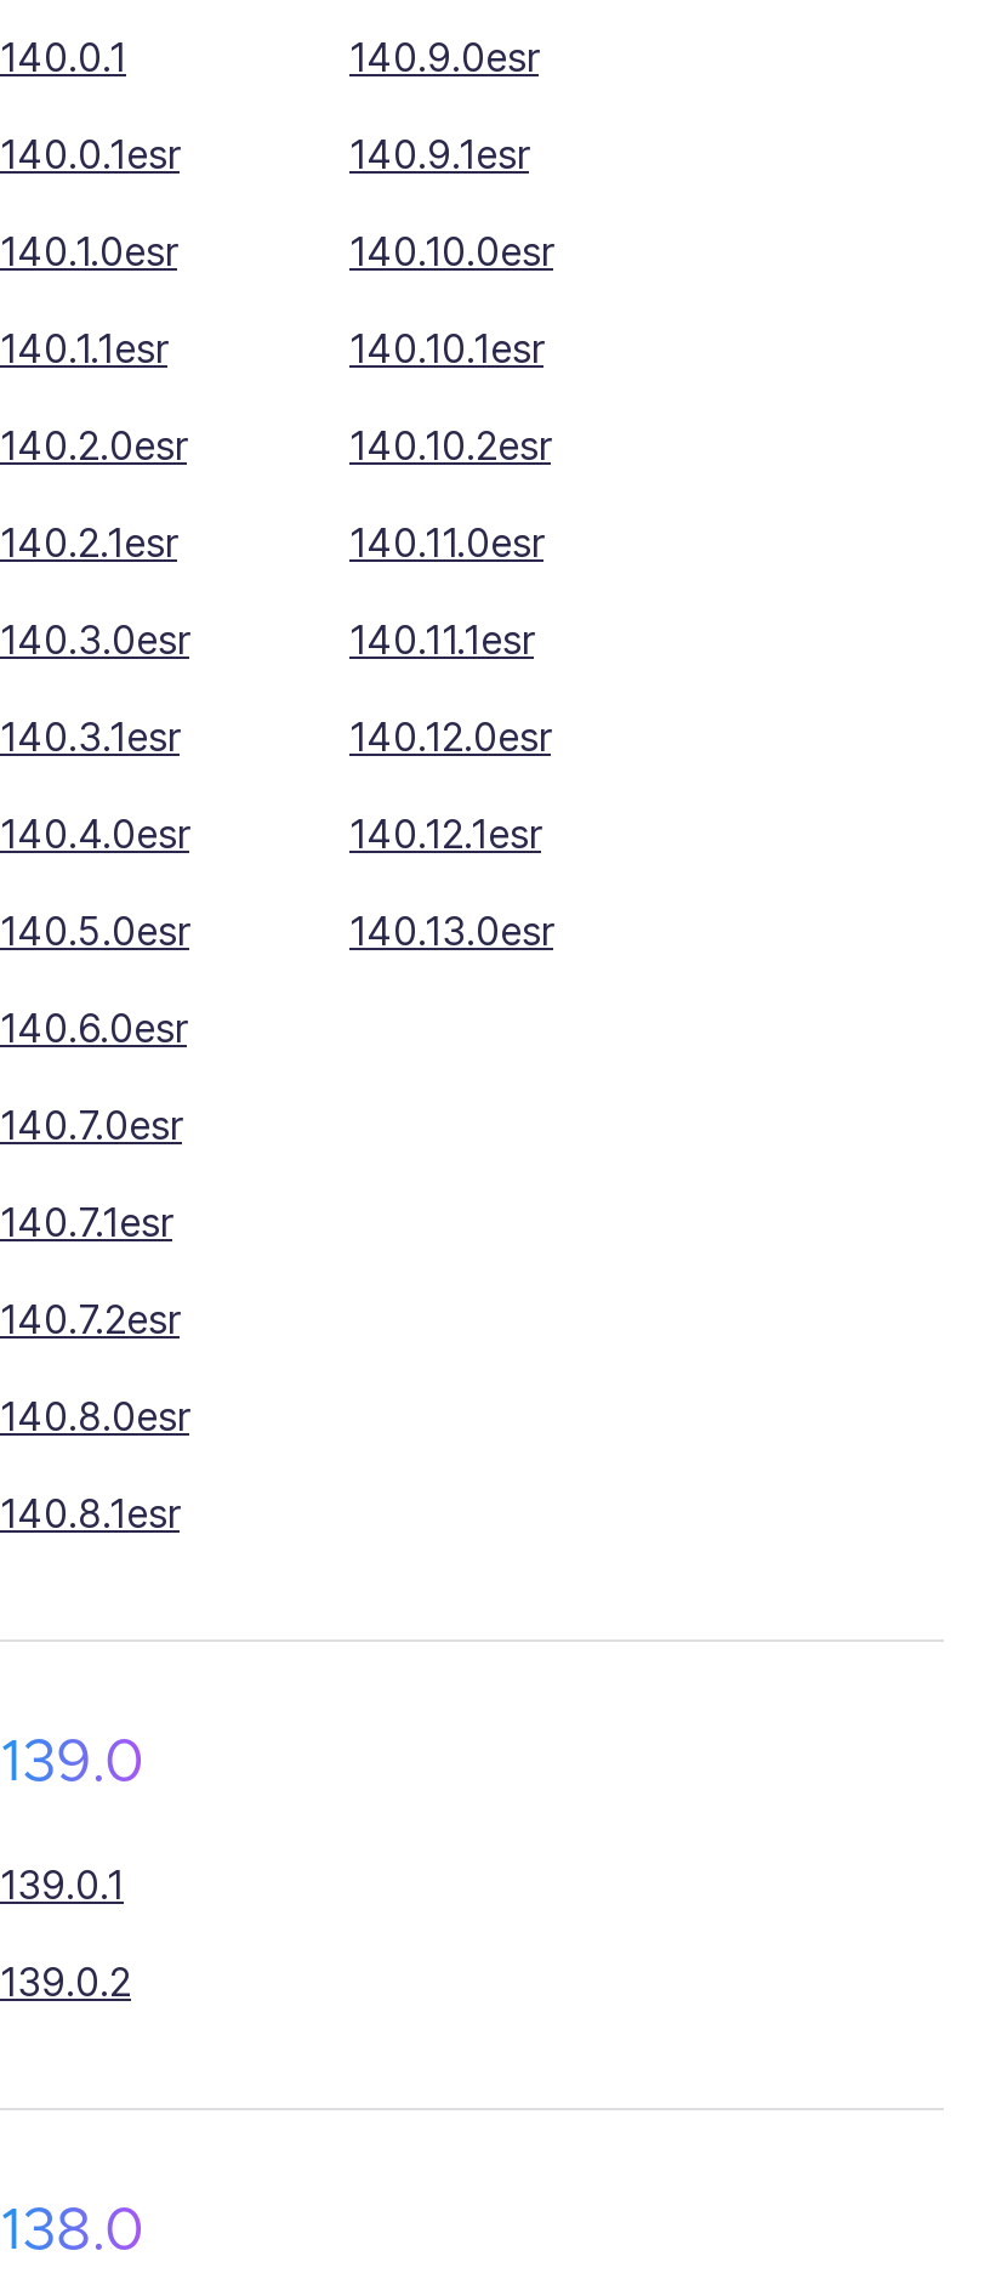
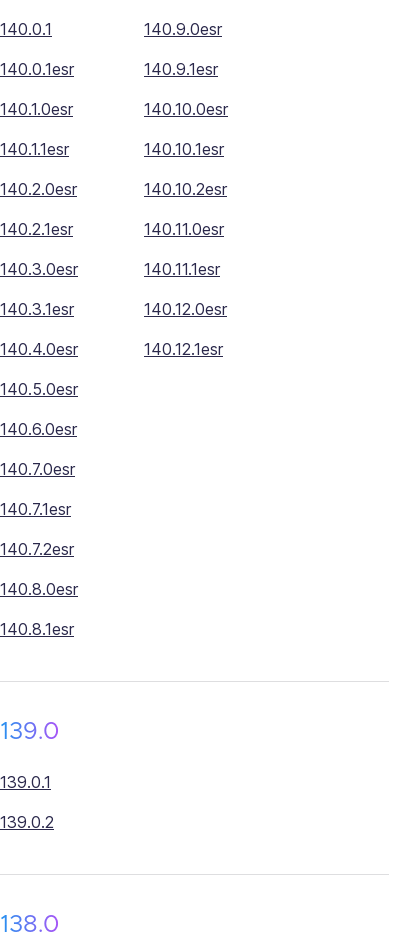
- 140.13.0esr
